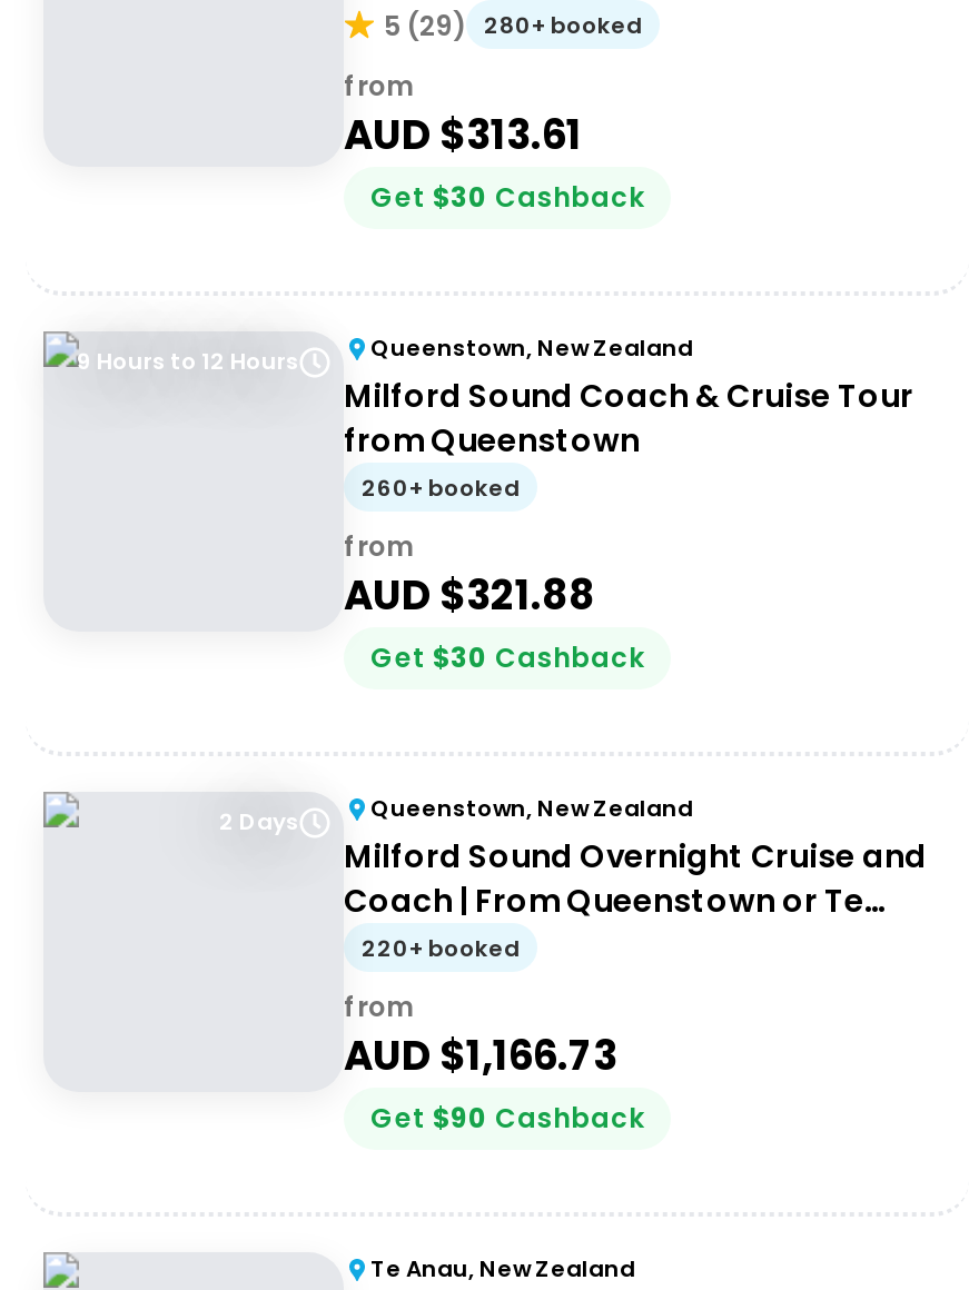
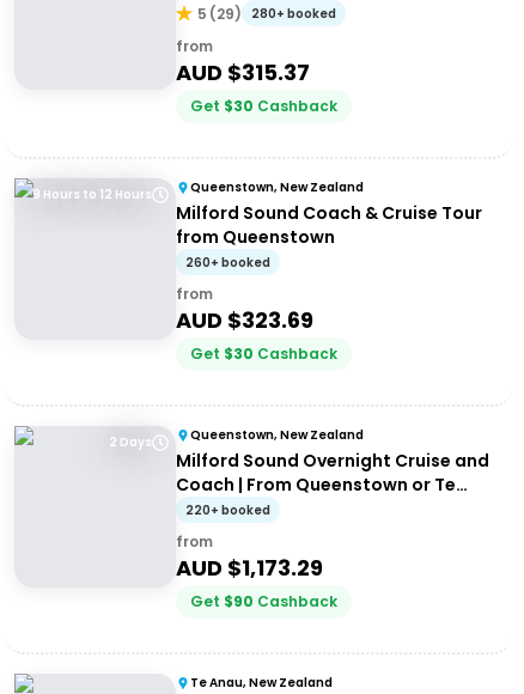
- AUD $313.61
+ AUD $315.37

- AUD $321.88
+ AUD $323.69

- AUD $1,166.73
+ AUD $1,173.29
